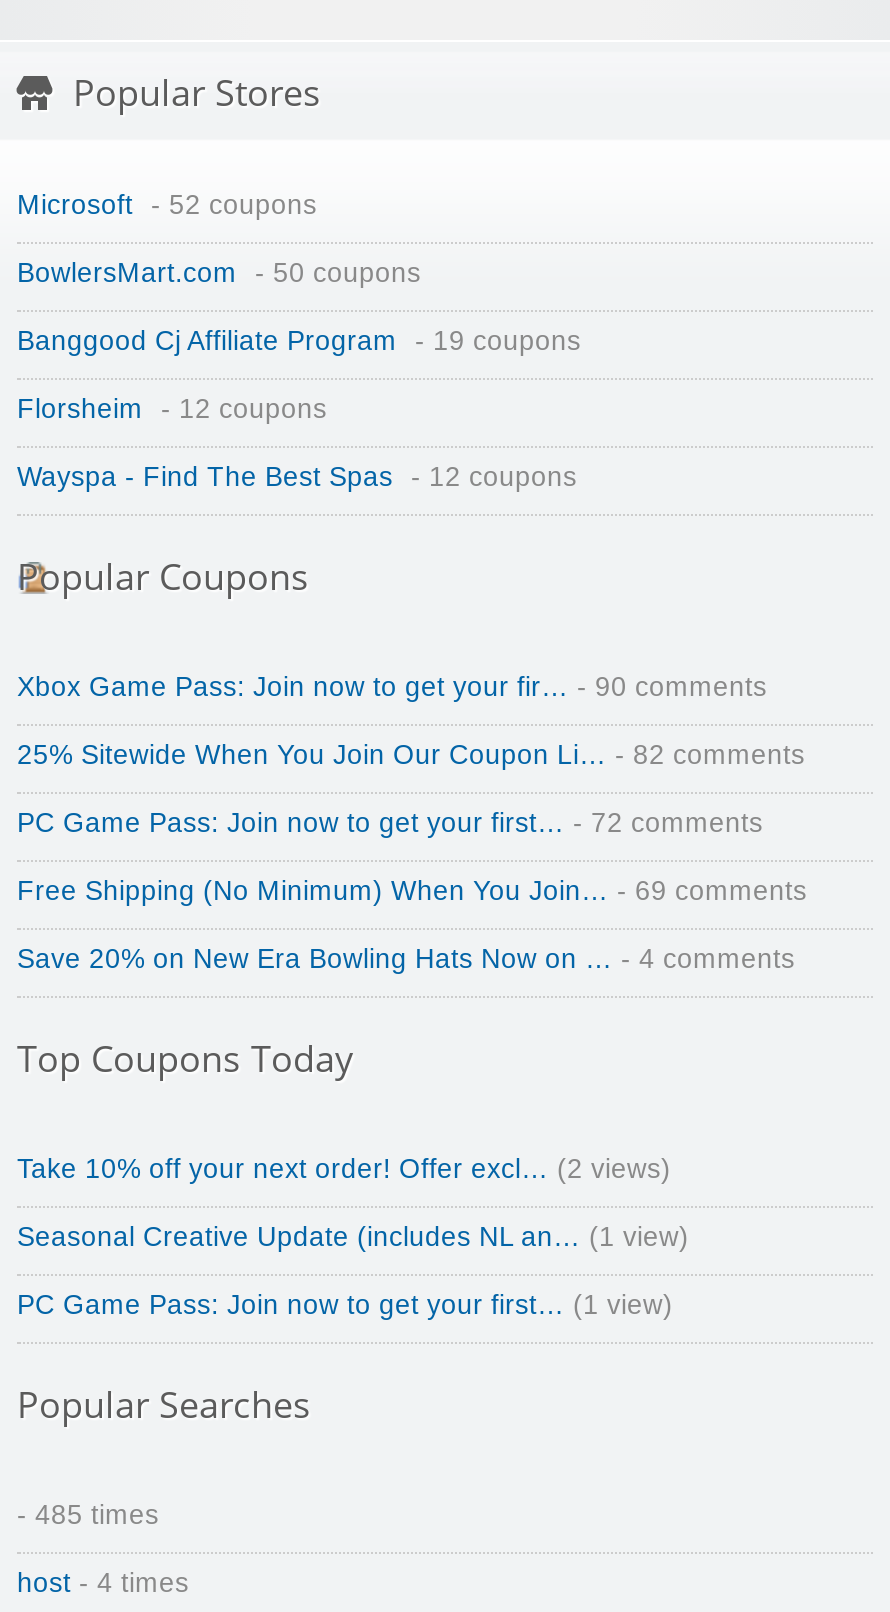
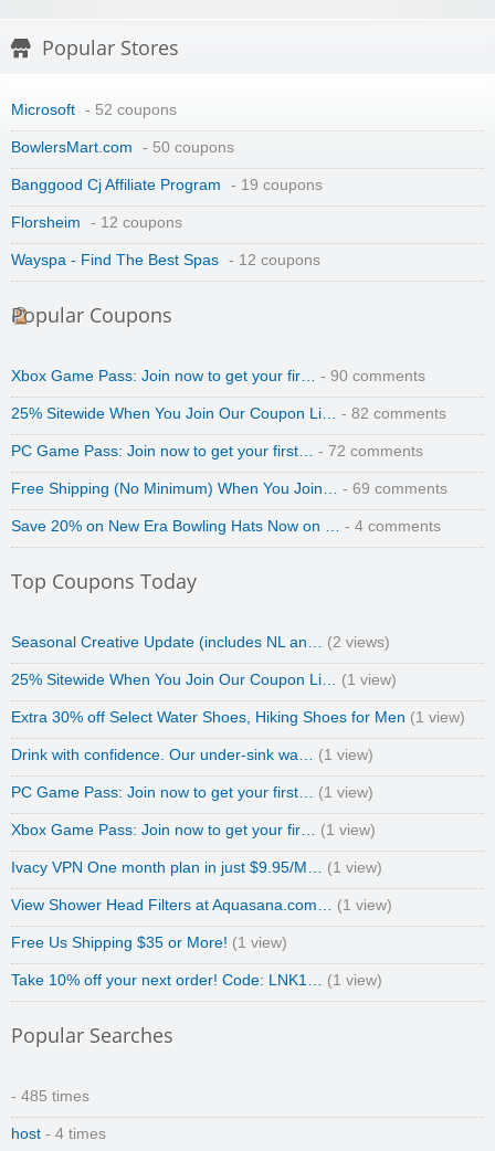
- Take 10% off your next order! Offer excl… (2 views)
- Seasonal Creative Update (includes NL an… (1 view)
+ Seasonal Creative Update (includes NL an… (2 views)
+ 25% Sitewide When You Join Our Coupon Li… (1 view)
+ Extra 30% off Select Water Shoes, Hiking Shoes for Men (1 view)
+ Drink with confidence. Our under-sink wa… (1 view)

+ Xbox Game Pass: Join now to get your fir… (1 view)
+ Ivacy VPN One month plan in just $9.95/M… (1 view)
+ View Shower Head Filters at Aquasana.com… (1 view)
+ Free Us Shipping $35 or More! (1 view)
+ Take 10% off your next order! Code: LNK1… (1 view)
